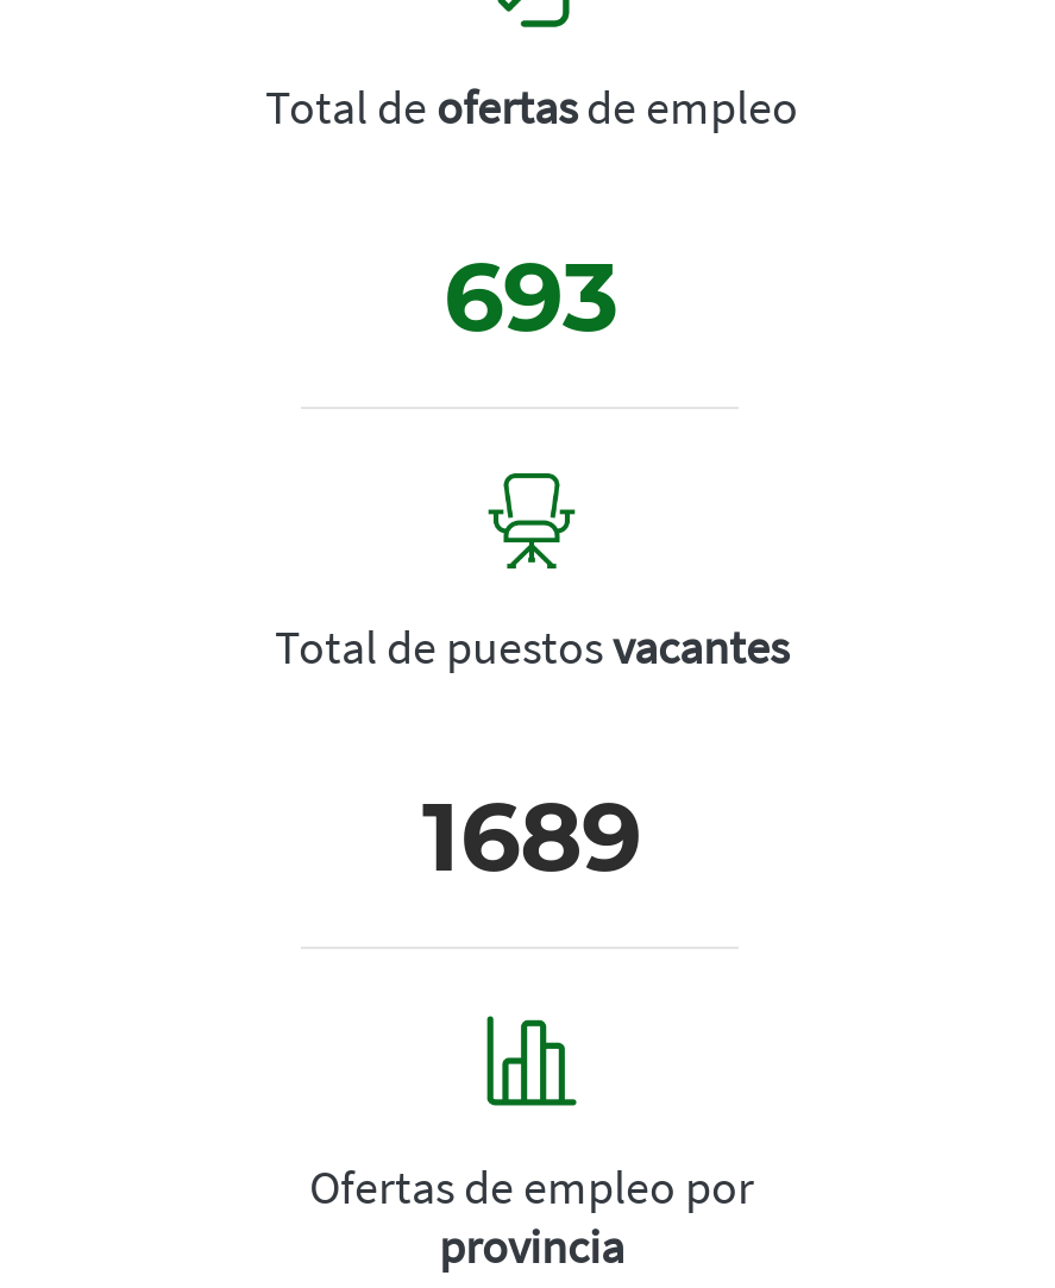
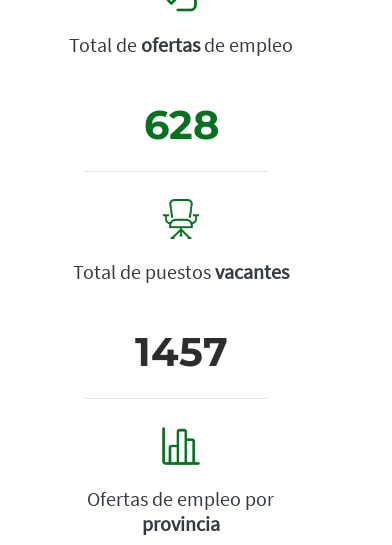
- 693
+ 628

- 1689
+ 1457
